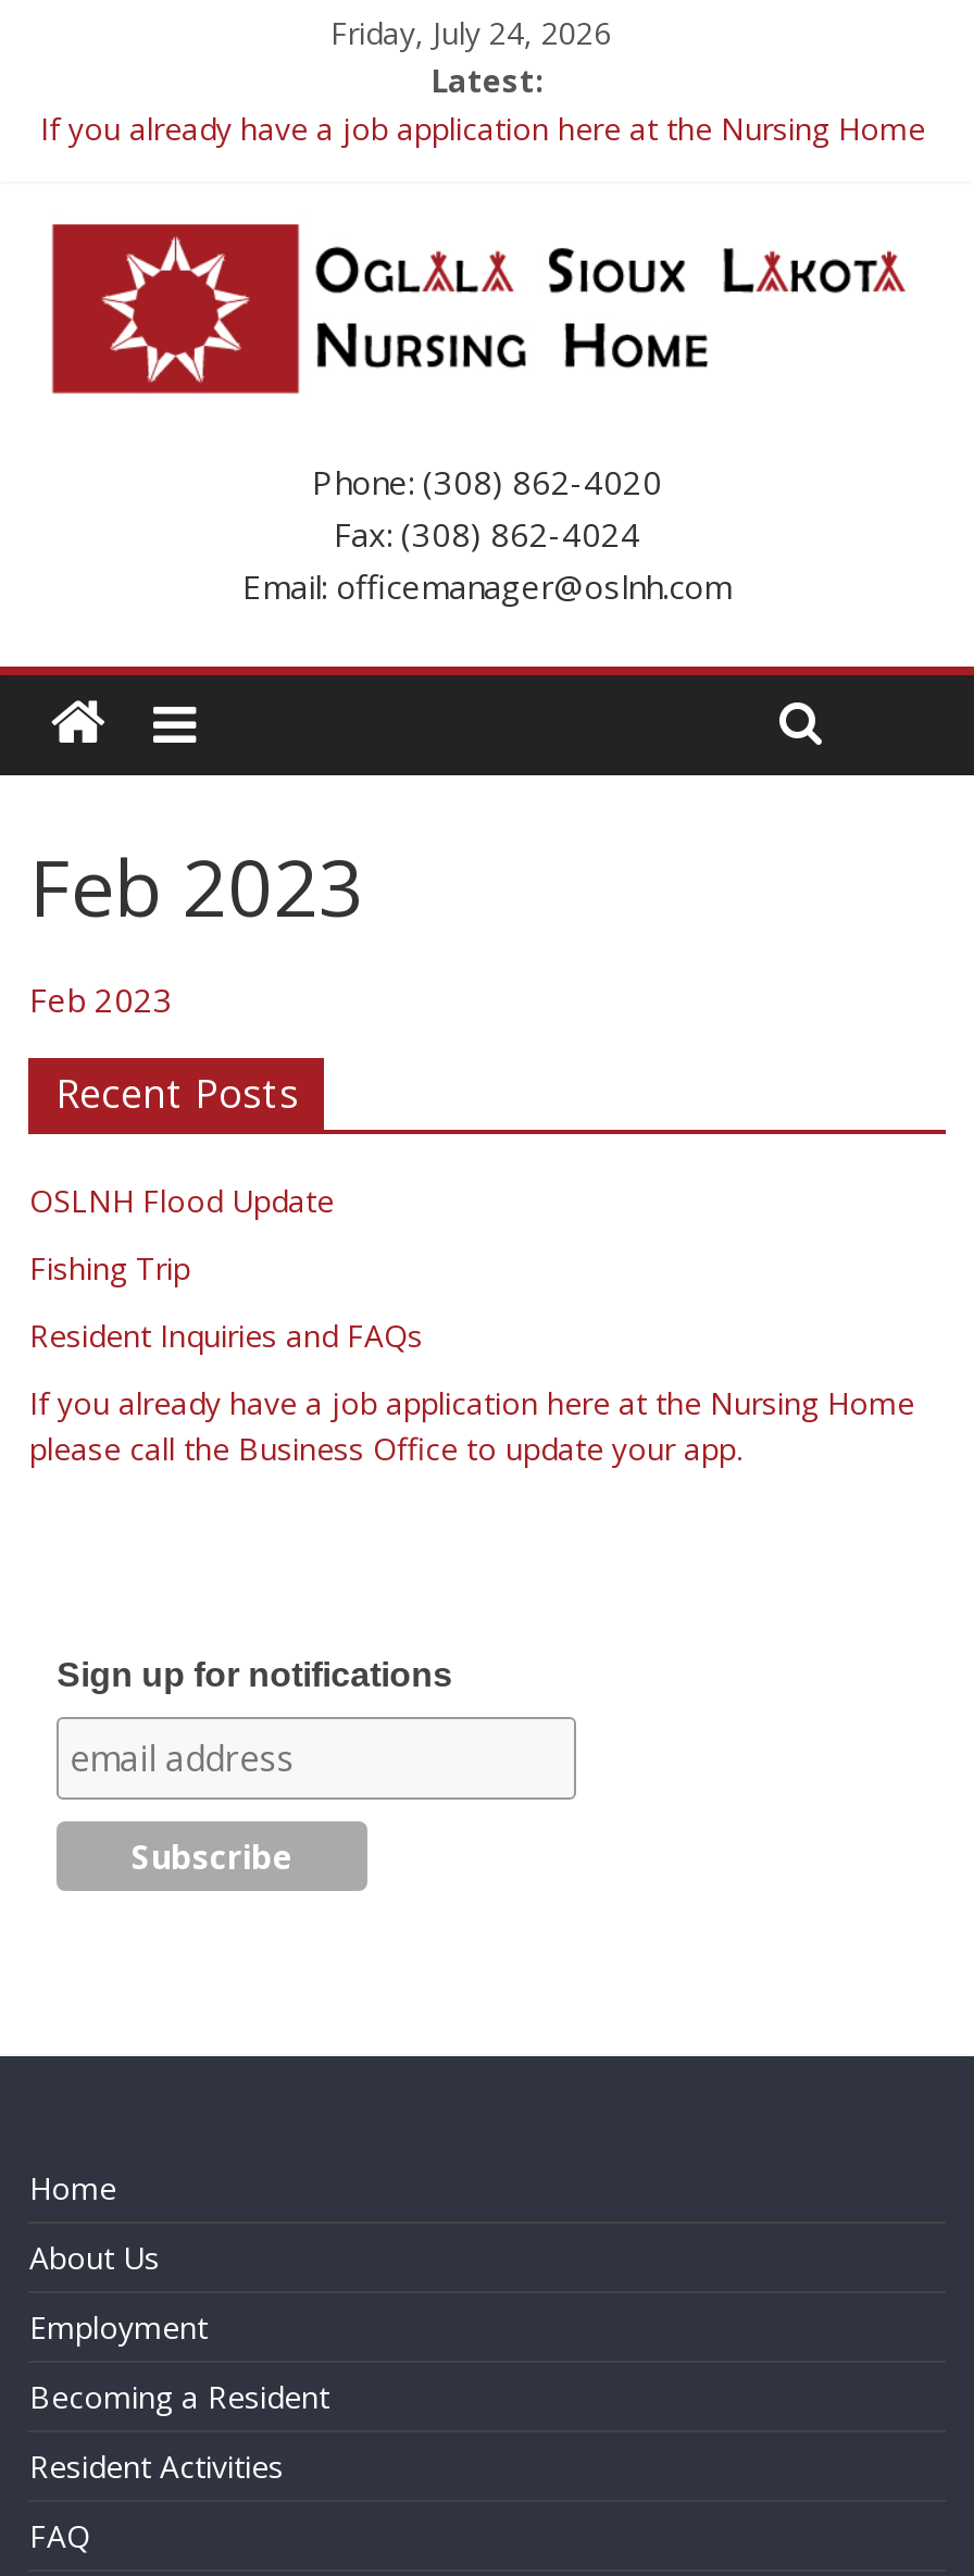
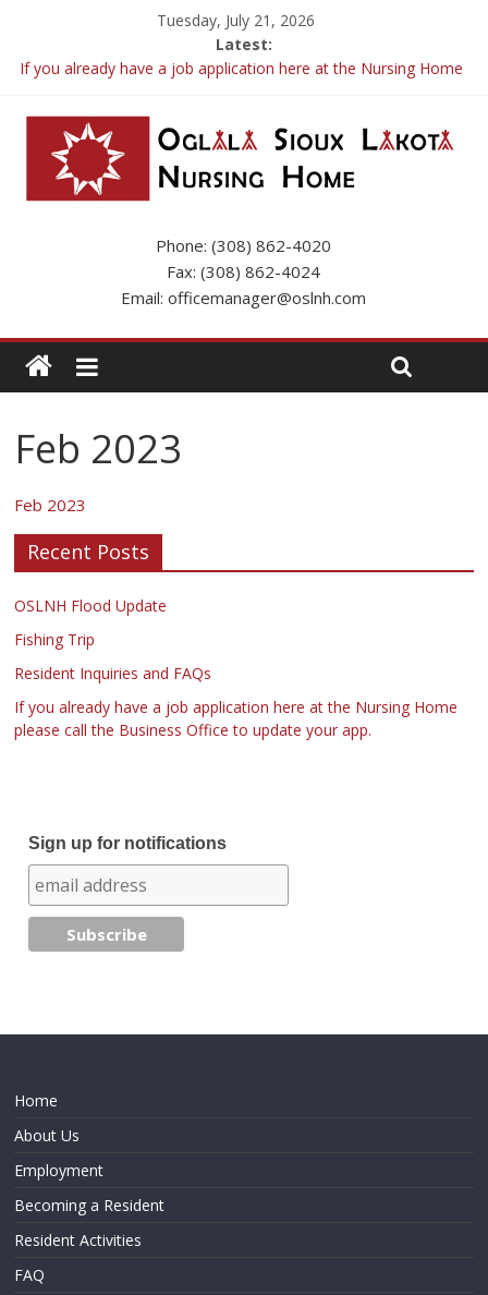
- Friday, July 24, 2026
+ Tuesday, July 21, 2026
